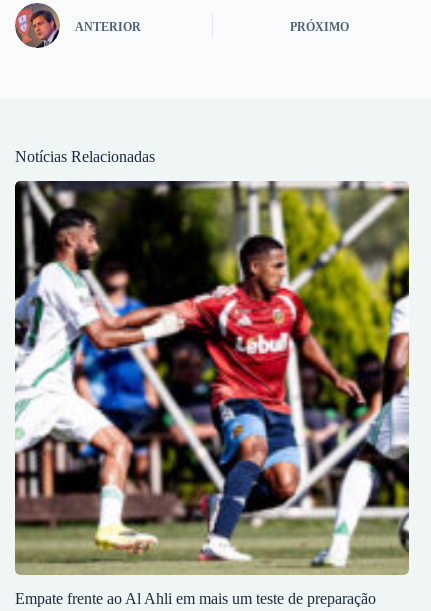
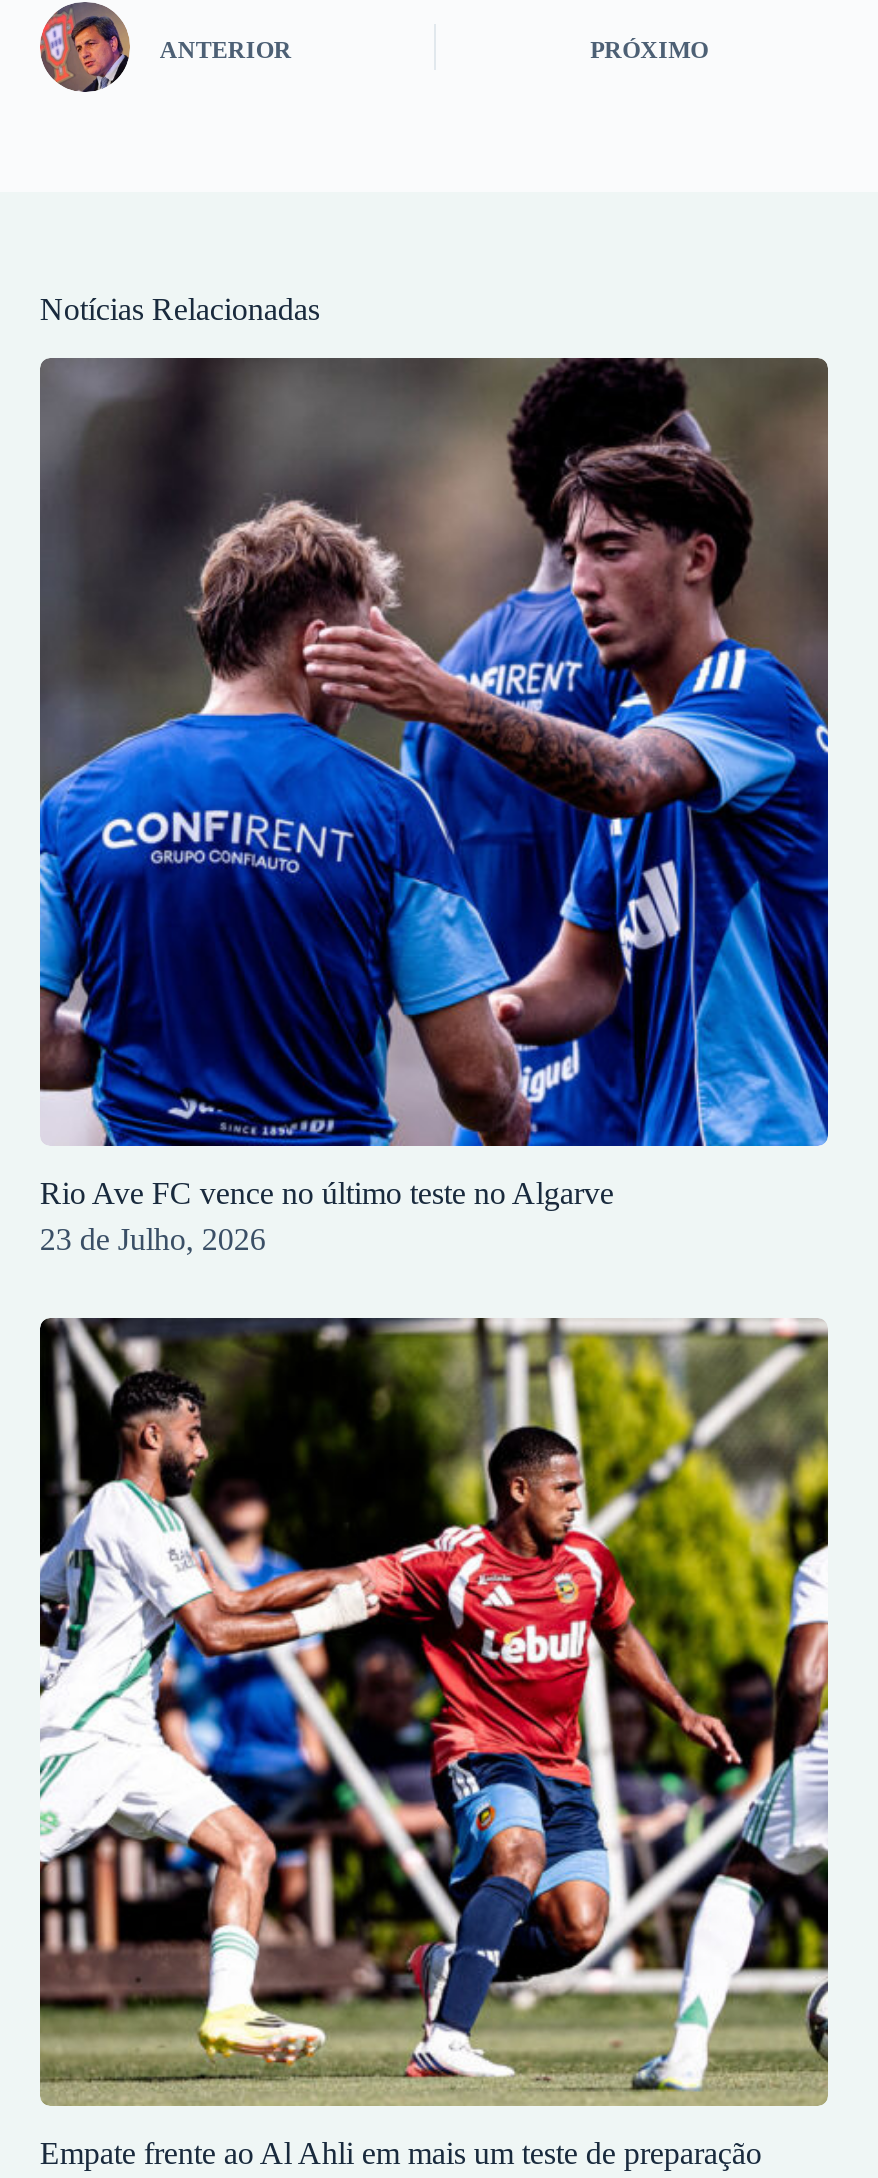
+ [image]
+ Rio Ave FC vence no último teste no Algarve
+ 23 de Julho, 2026
